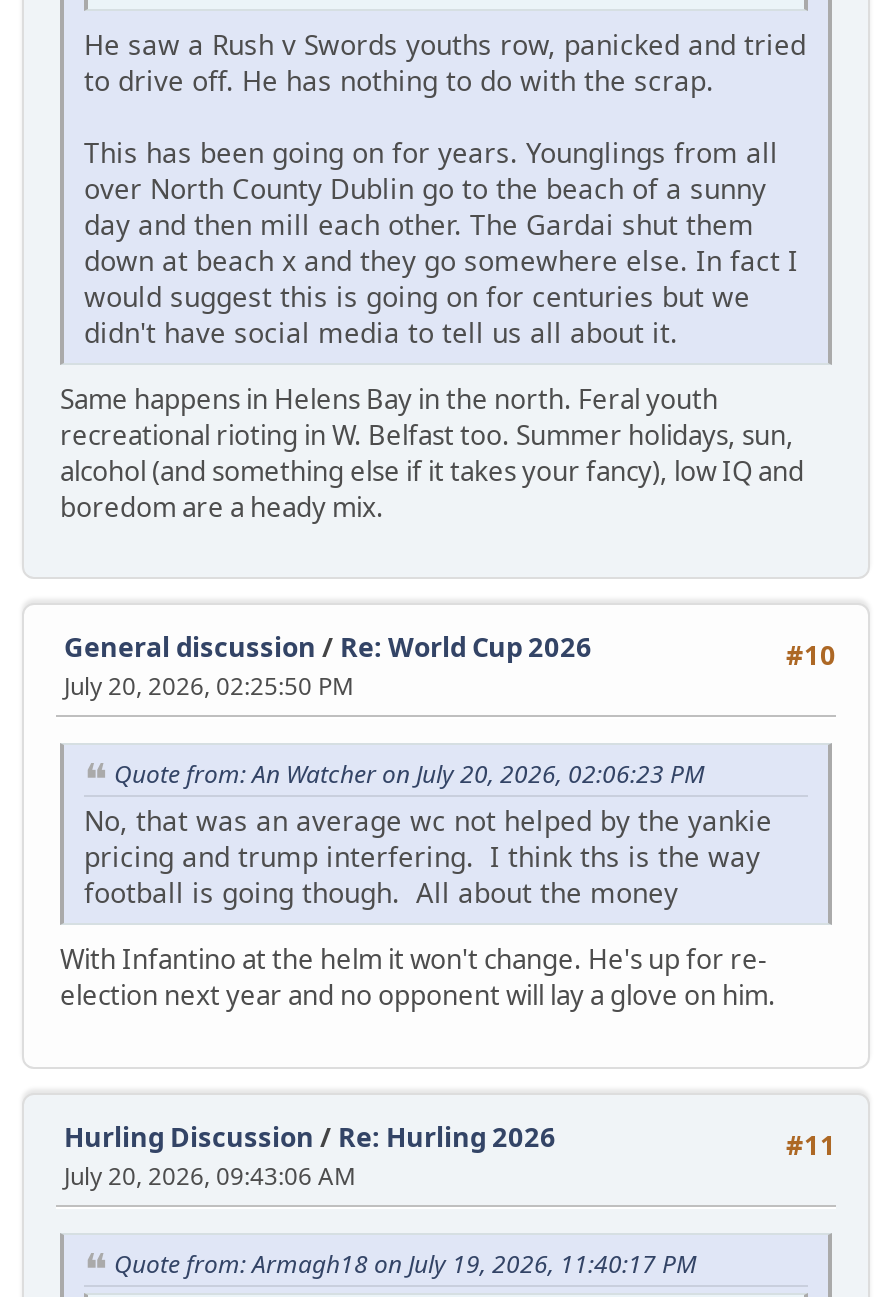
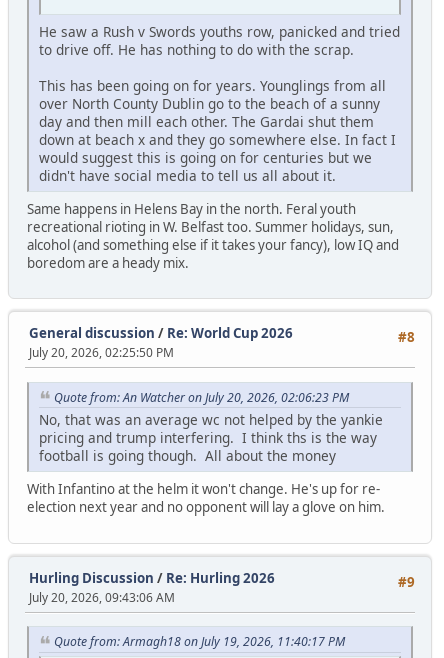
- #10
+ #8

- #11
+ #9
